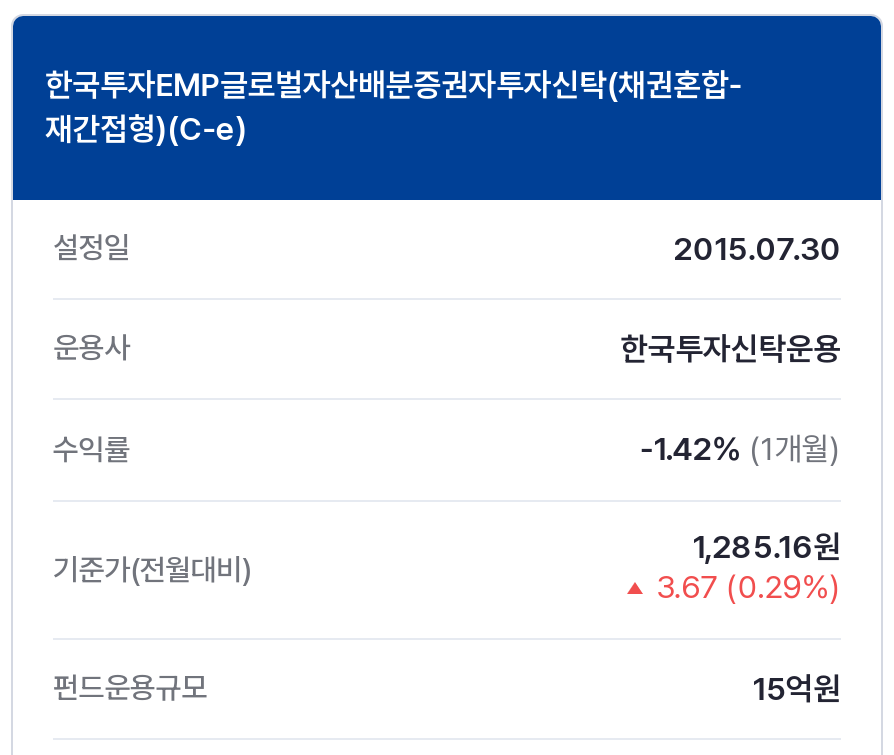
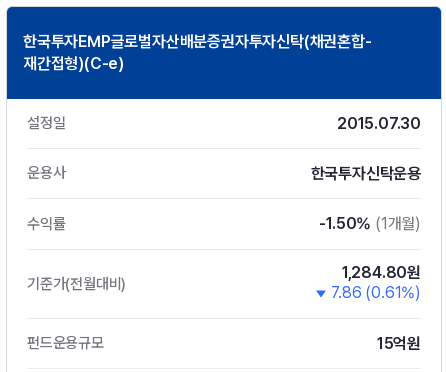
- -1.42% (1개월)
+ -1.50% (1개월)

- 1,285.16원
- 3.67 (0.29%)
+ 1,284.80원
+ 7.86 (0.61%)
